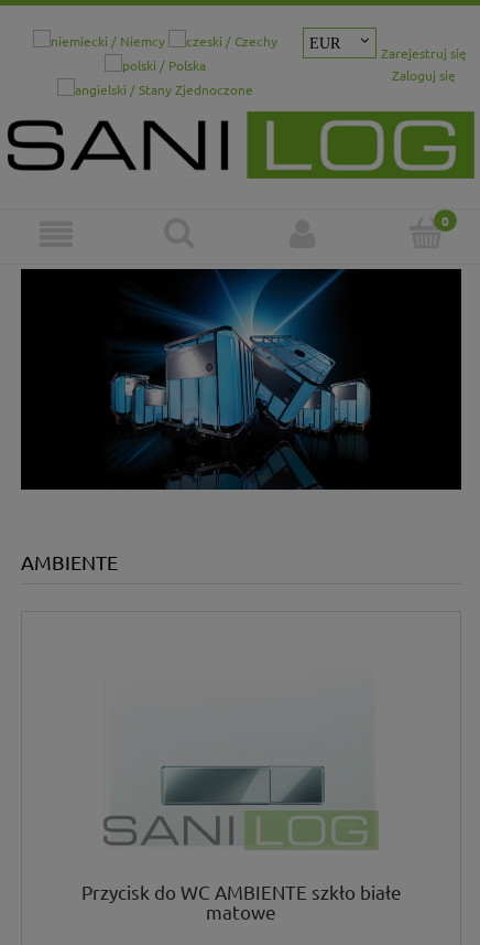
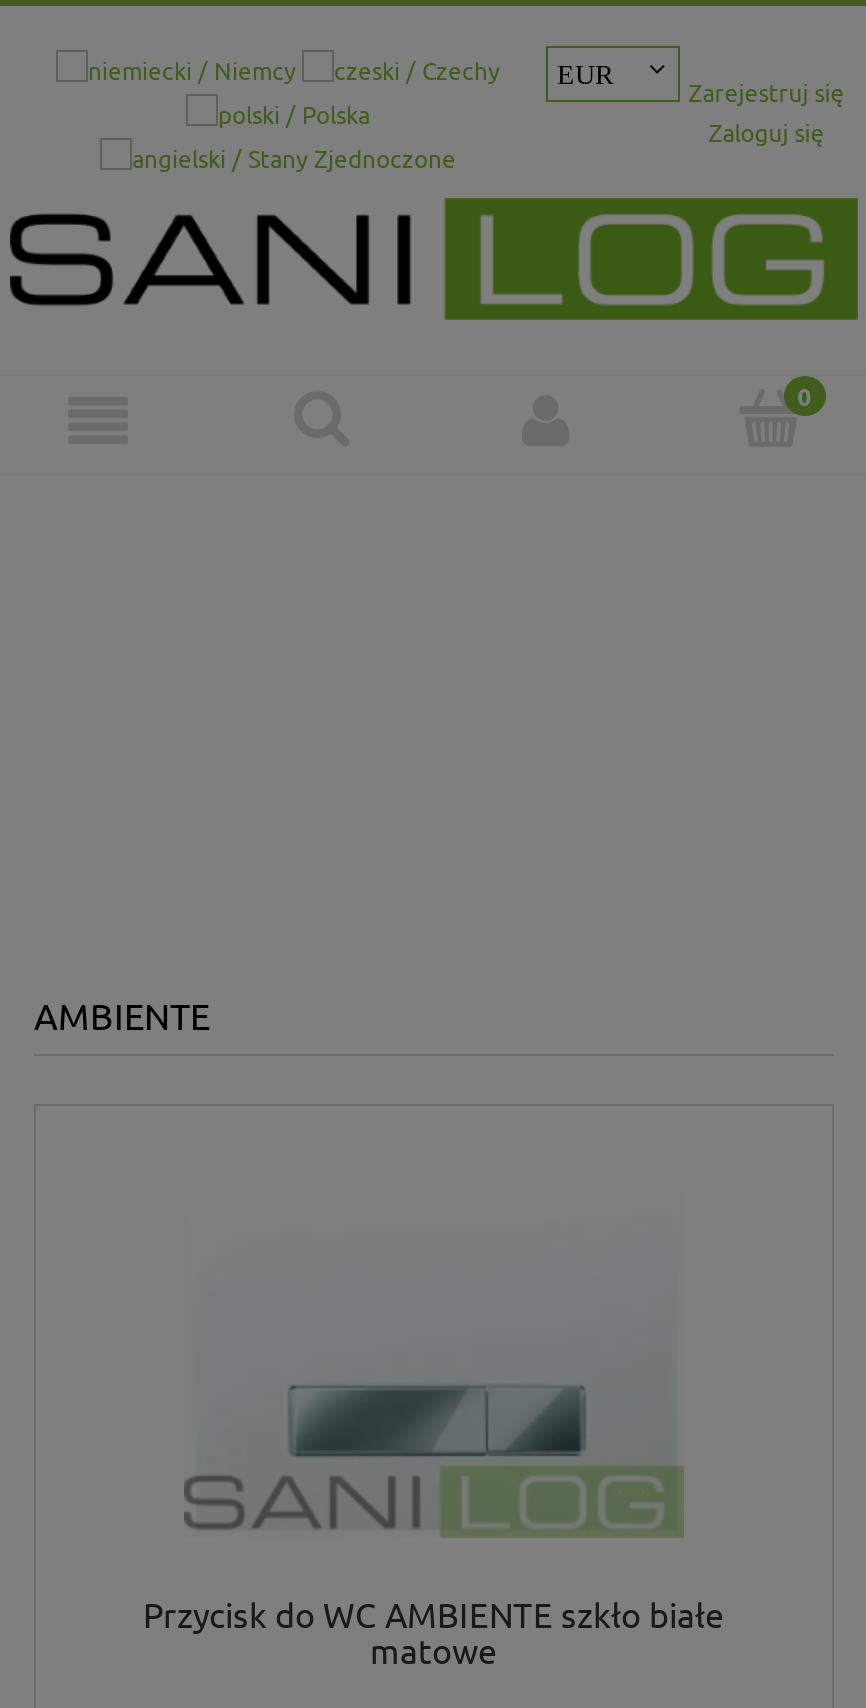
- [image]
